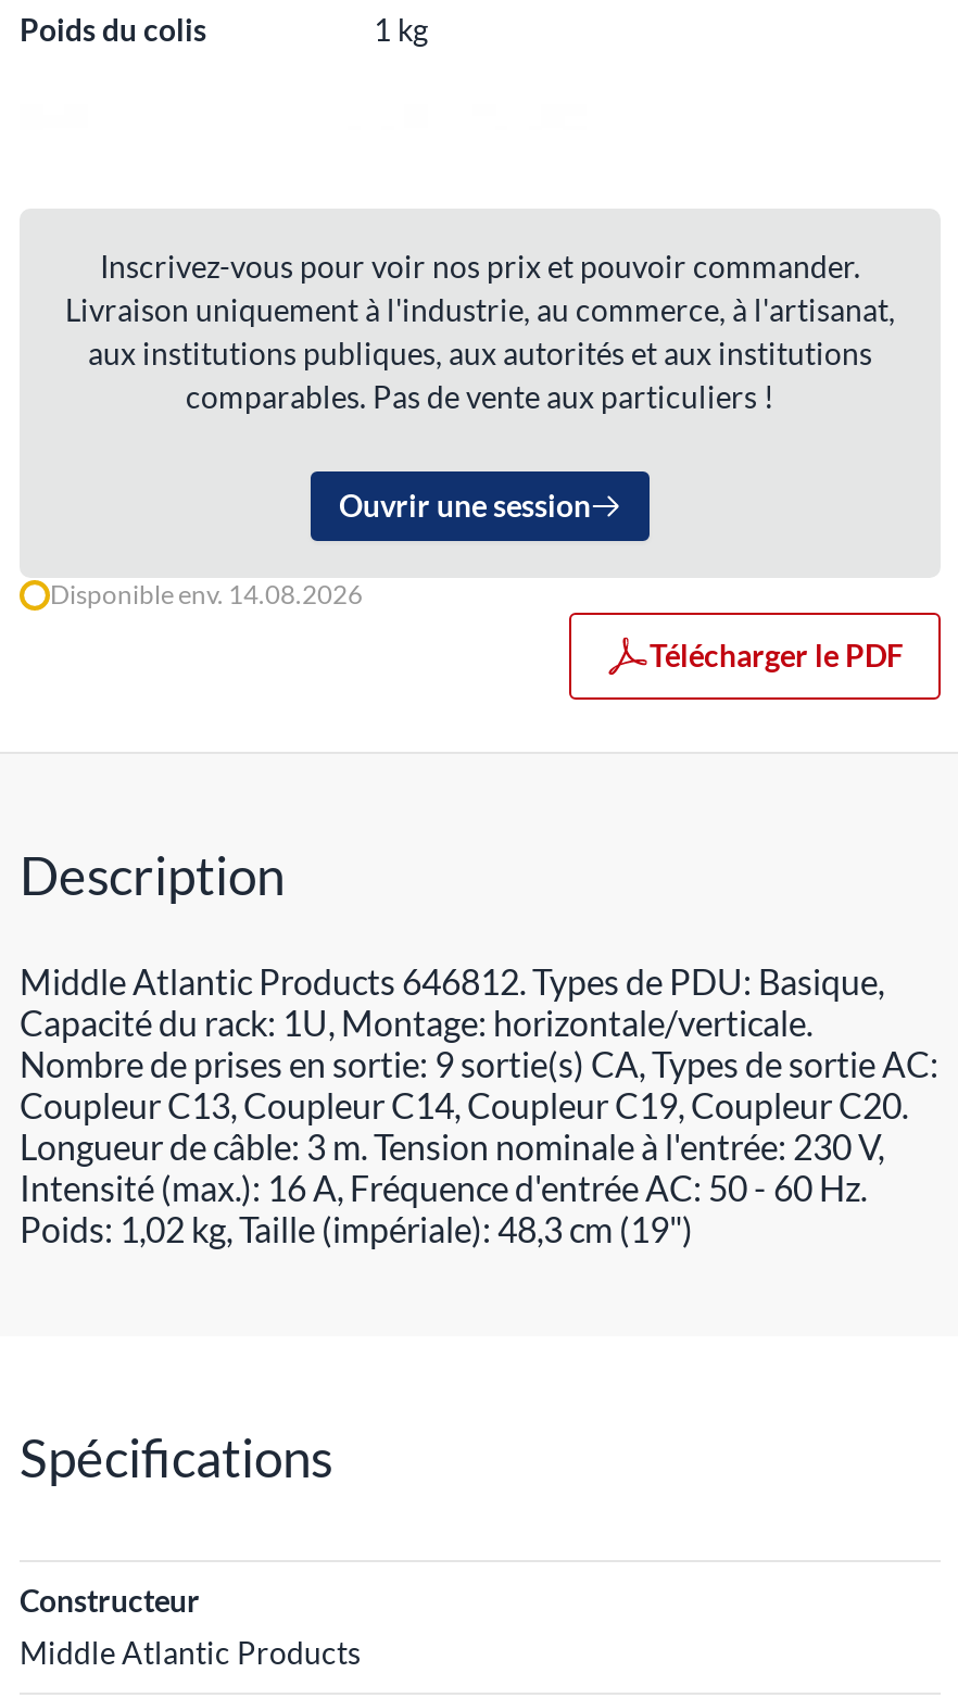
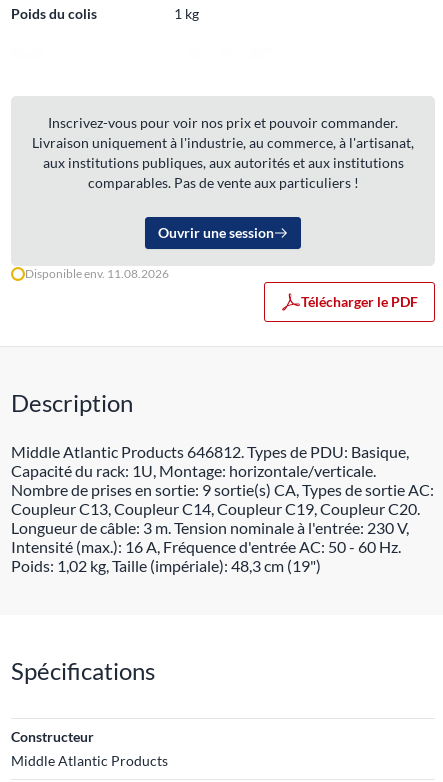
- Disponible env. 14.08.2026
+ Disponible env. 11.08.2026
